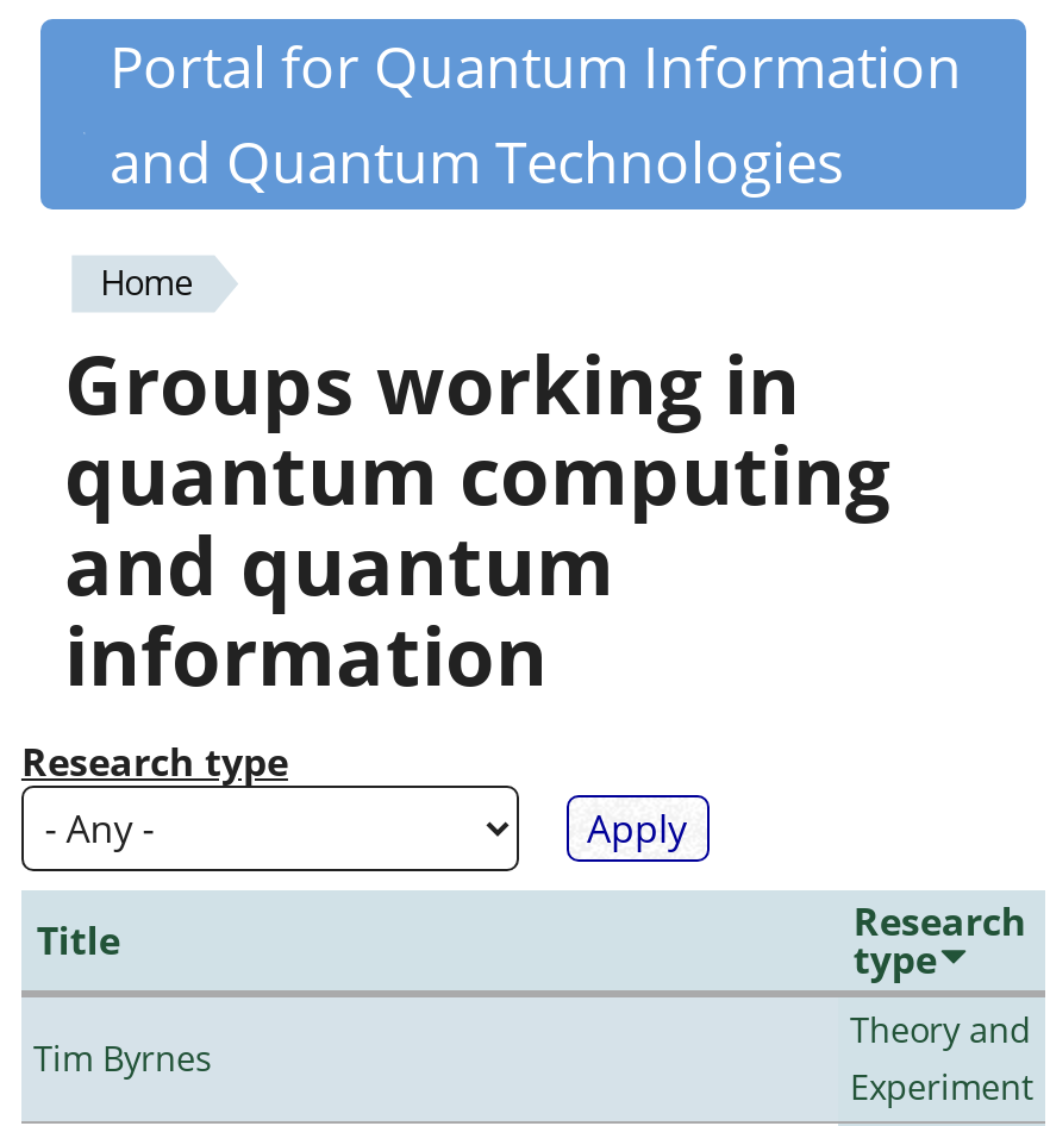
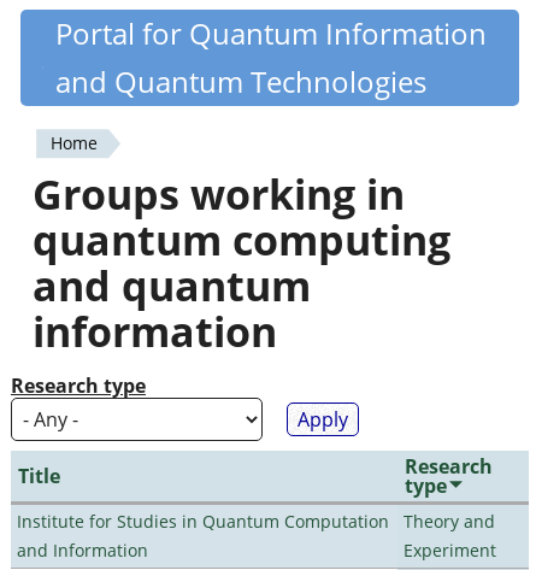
- Tim Byrnes
+ Institute for Studies in Quantum Computation
+ and Information
